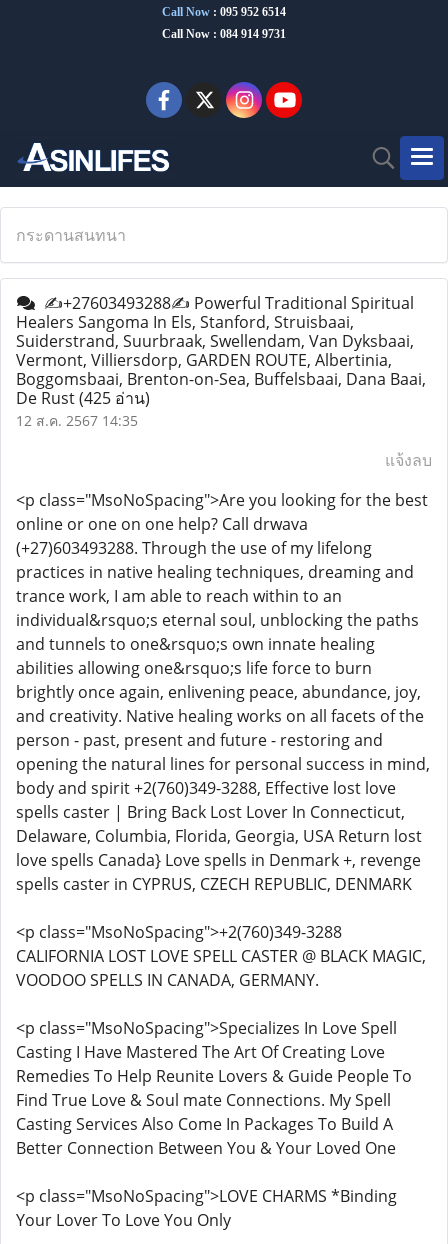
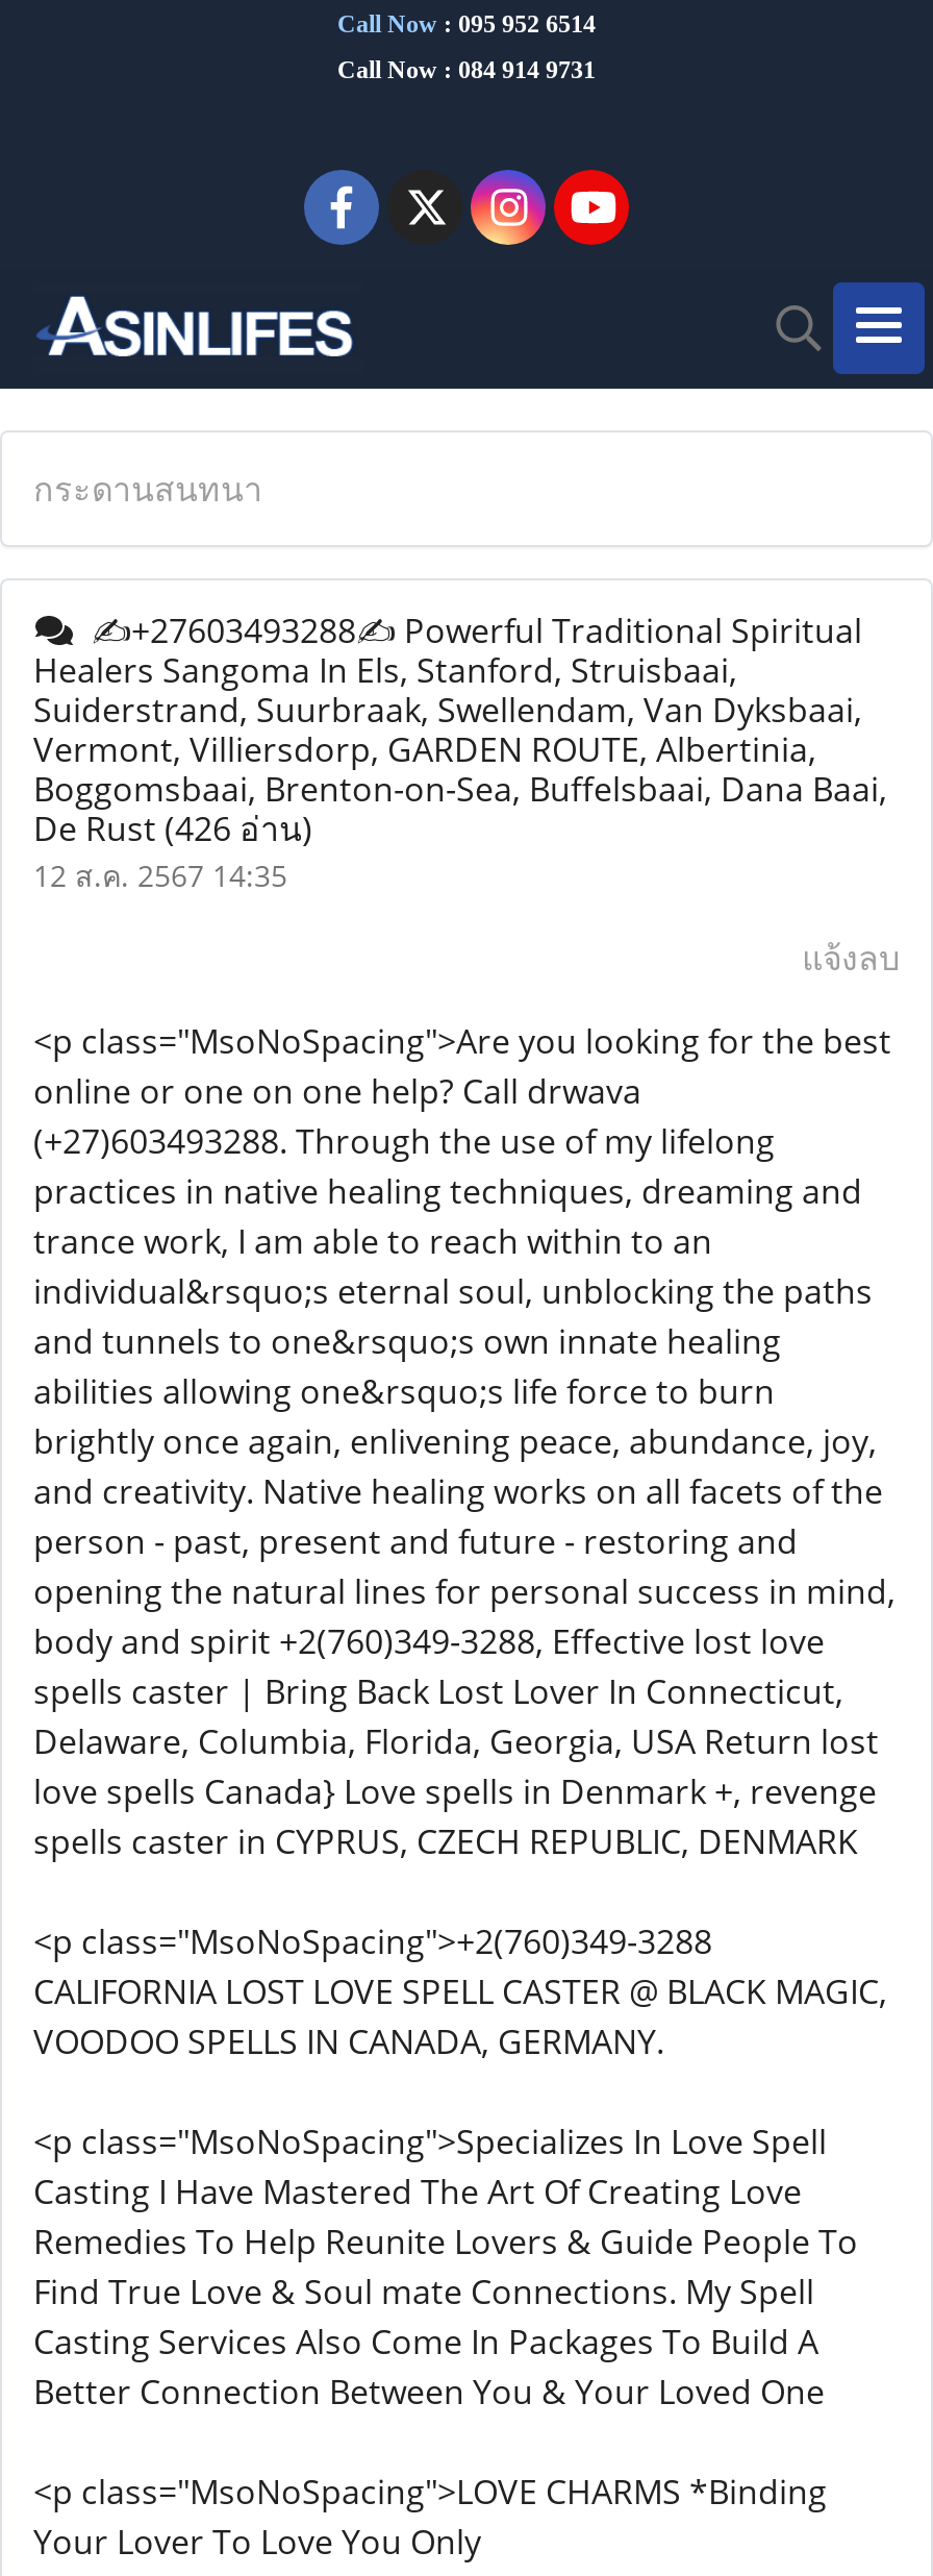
- De Rust (425 อ่าน)
+ De Rust (426 อ่าน)
